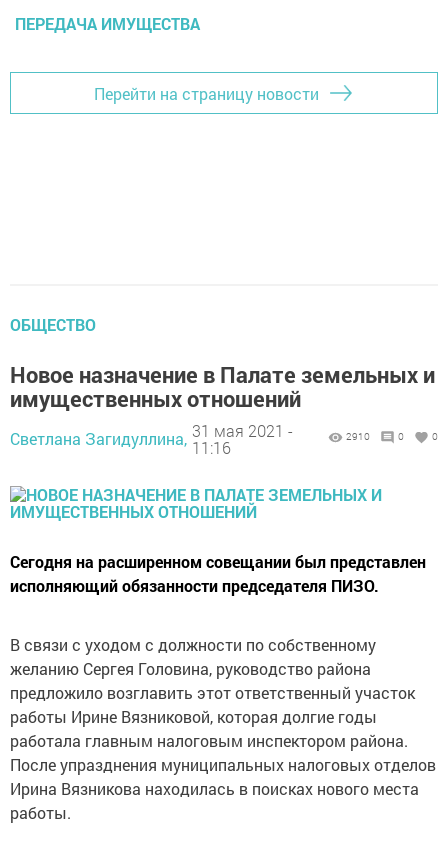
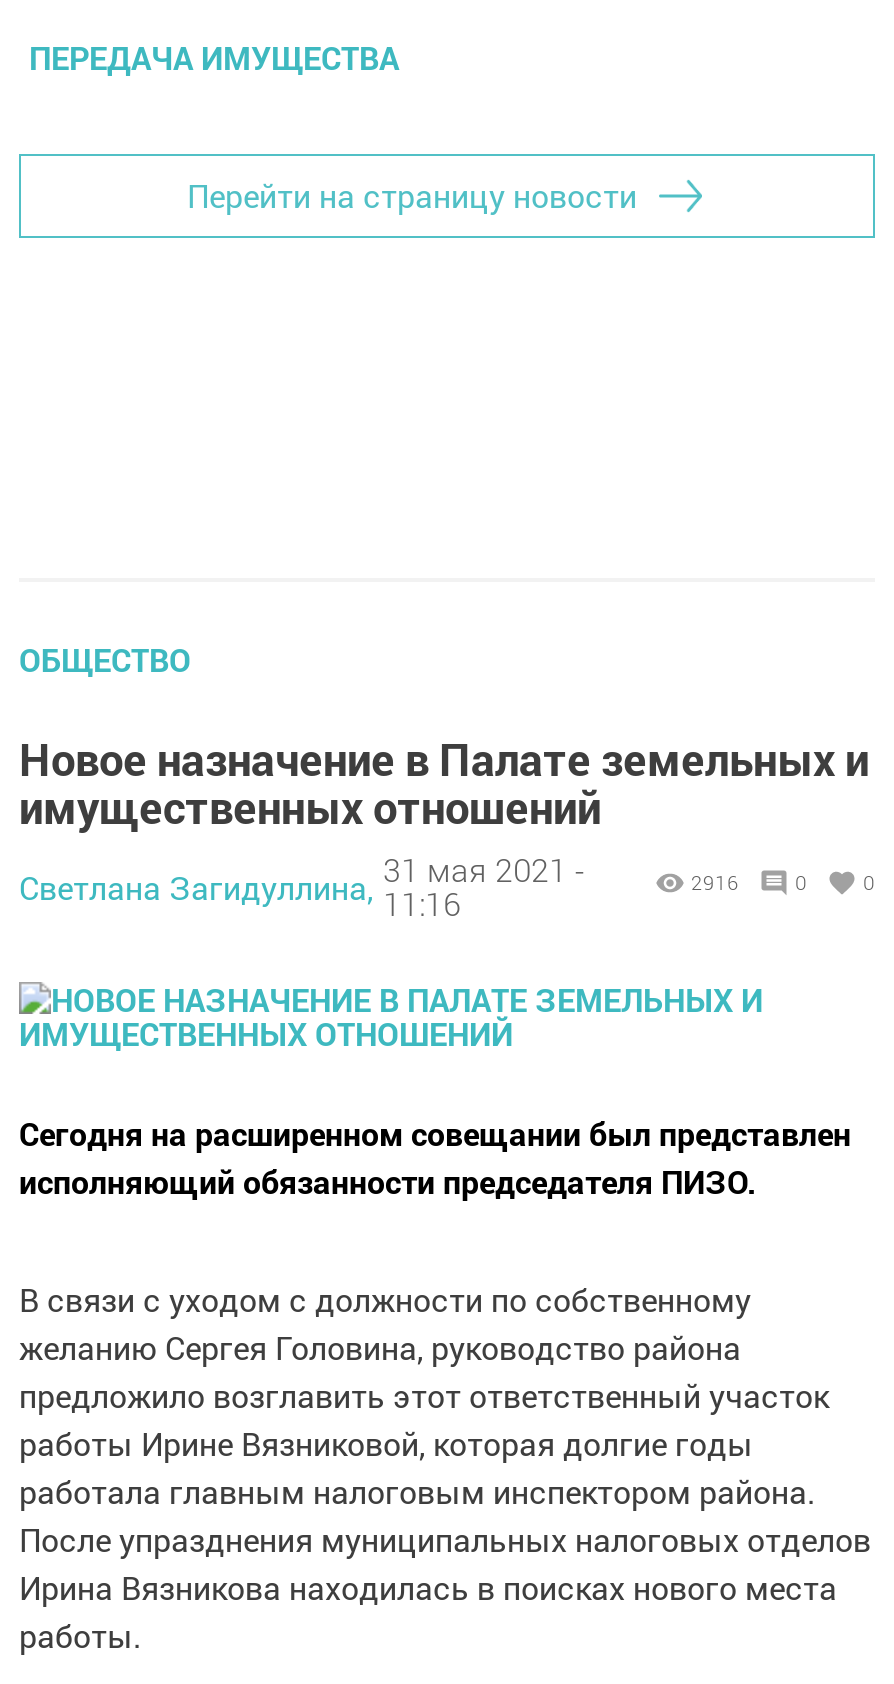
- 2910
+ 2916
